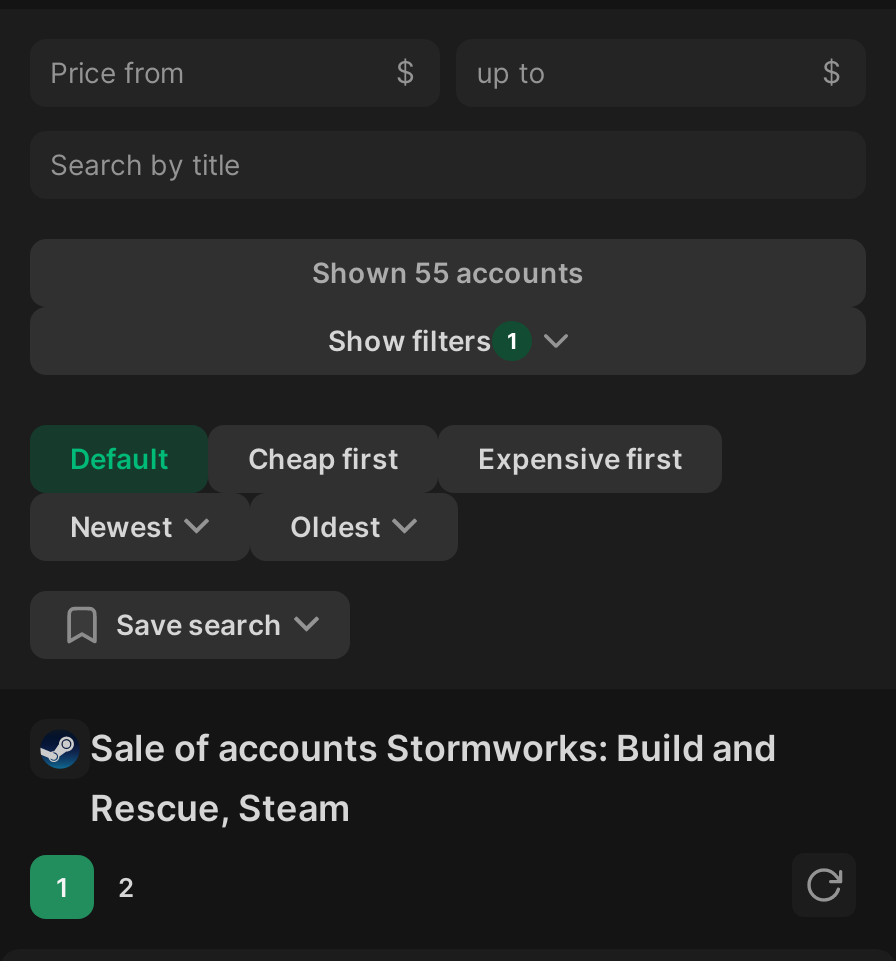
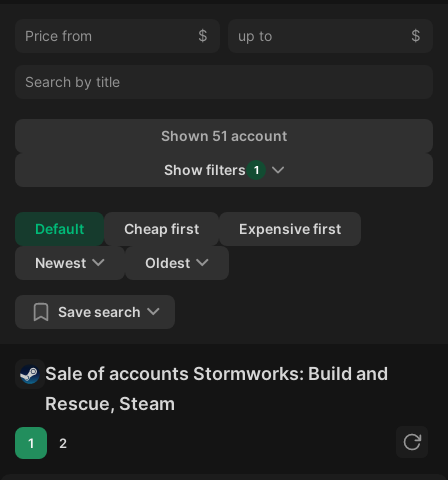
- Shown 55 accounts
+ Shown 51 account
